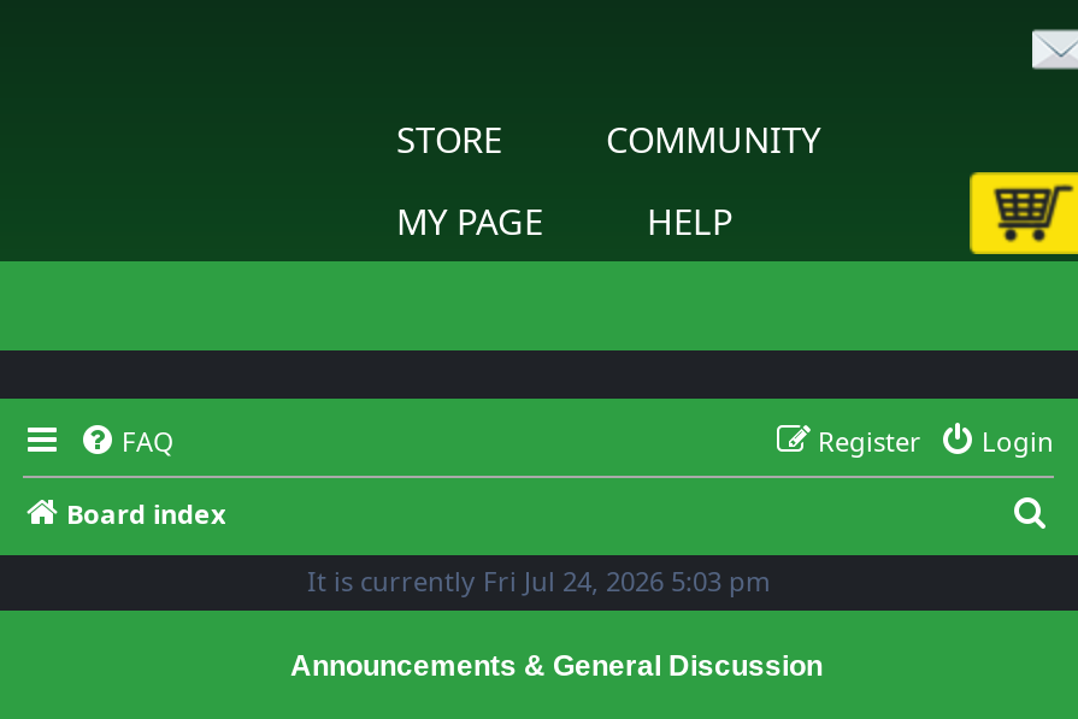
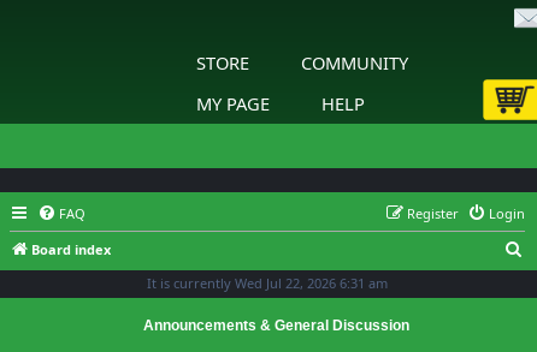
- It is currently Fri Jul 24, 2026 5:03 pm
+ It is currently Wed Jul 22, 2026 6:31 am
